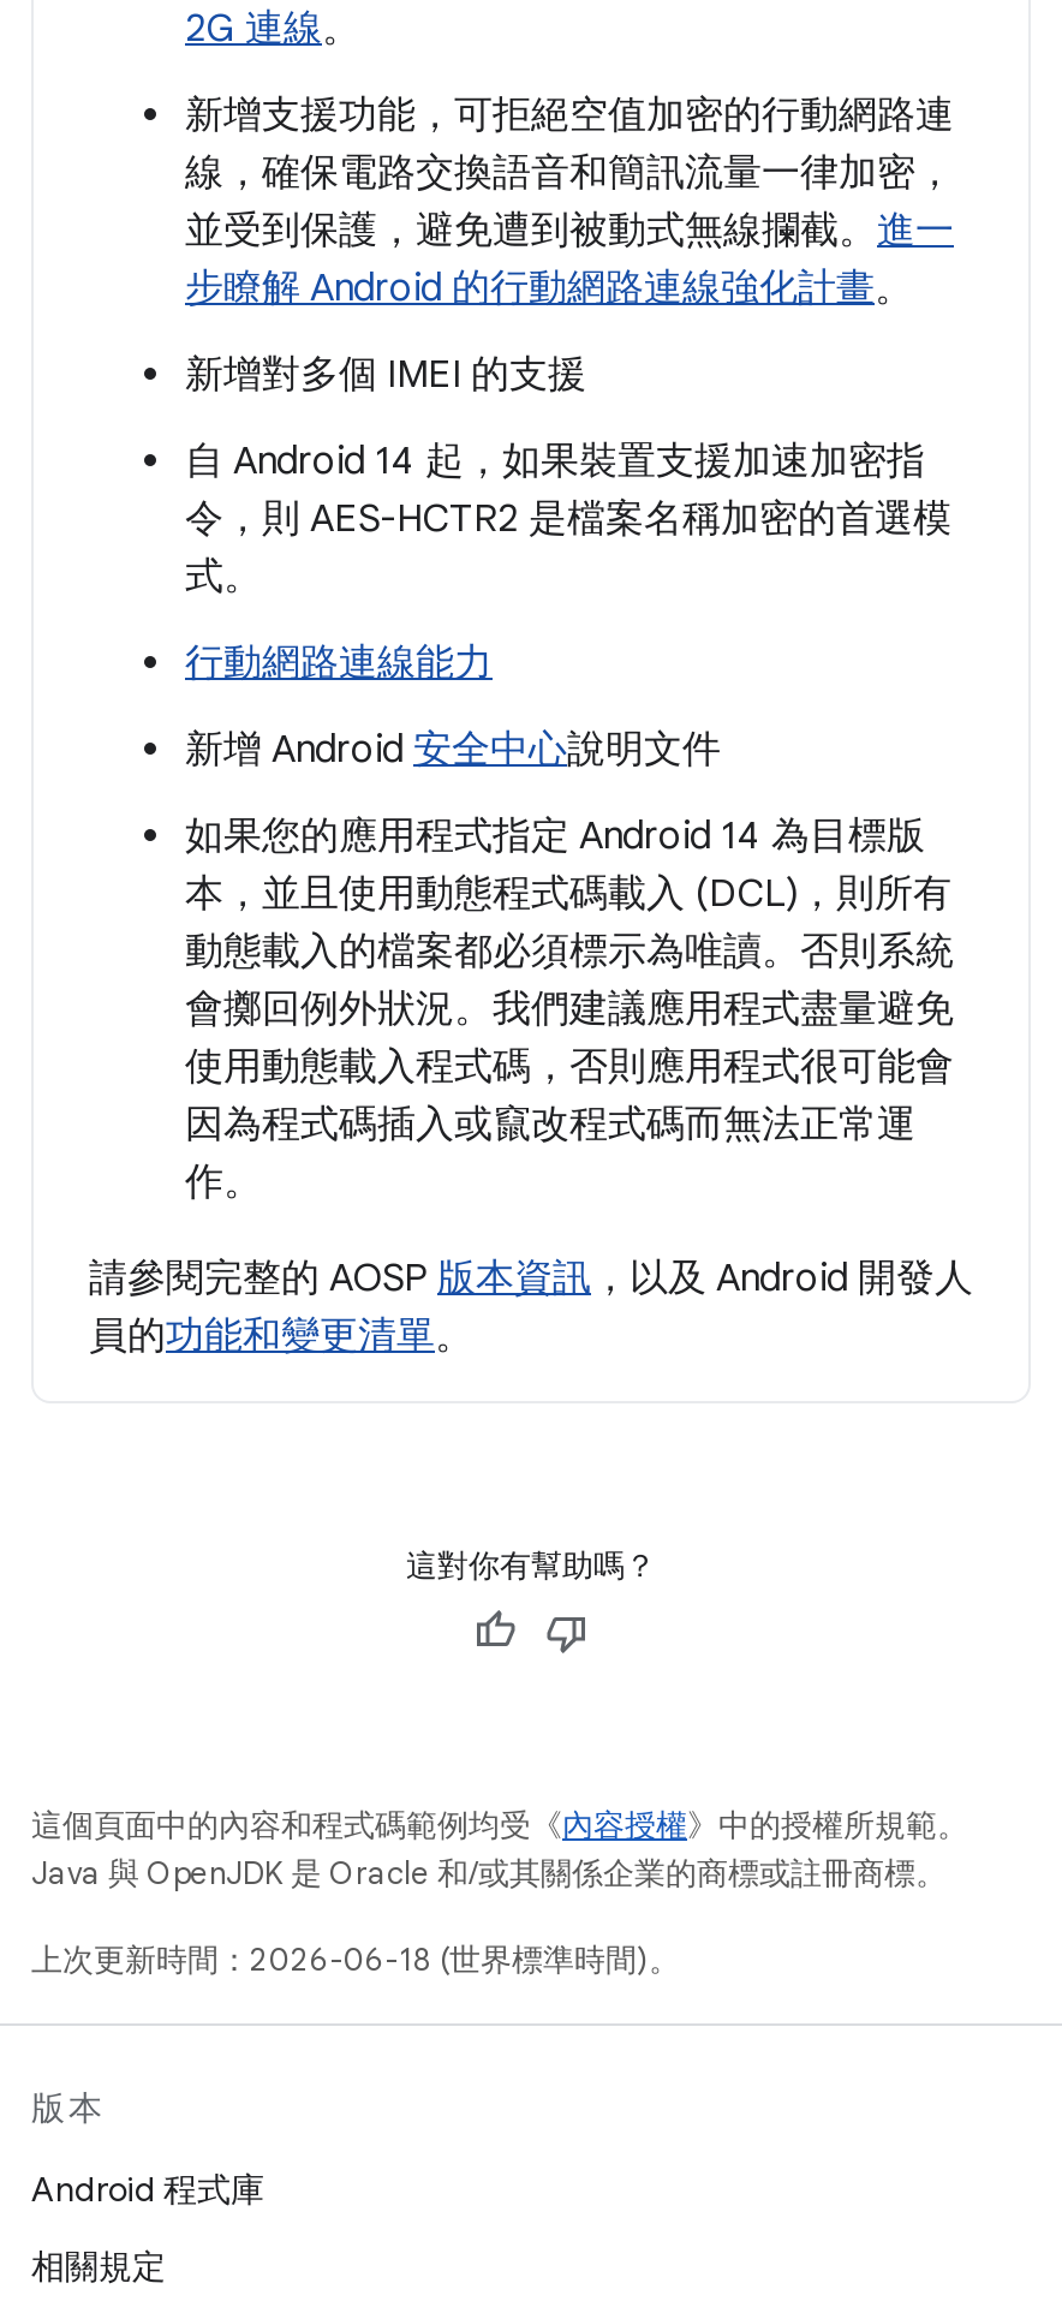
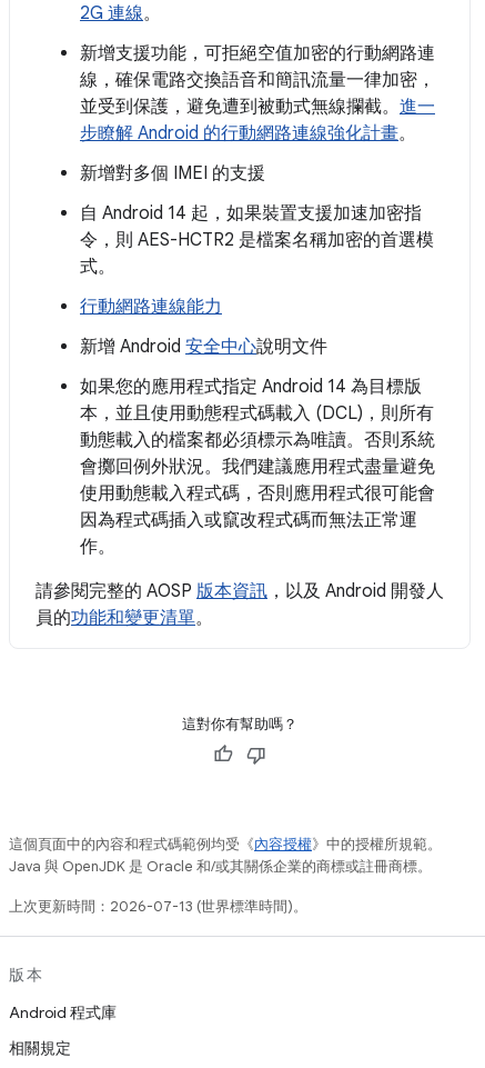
- 上次更新時間：2026-06-18 (世界標準時間)。
+ 上次更新時間：2026-07-13 (世界標準時間)。
